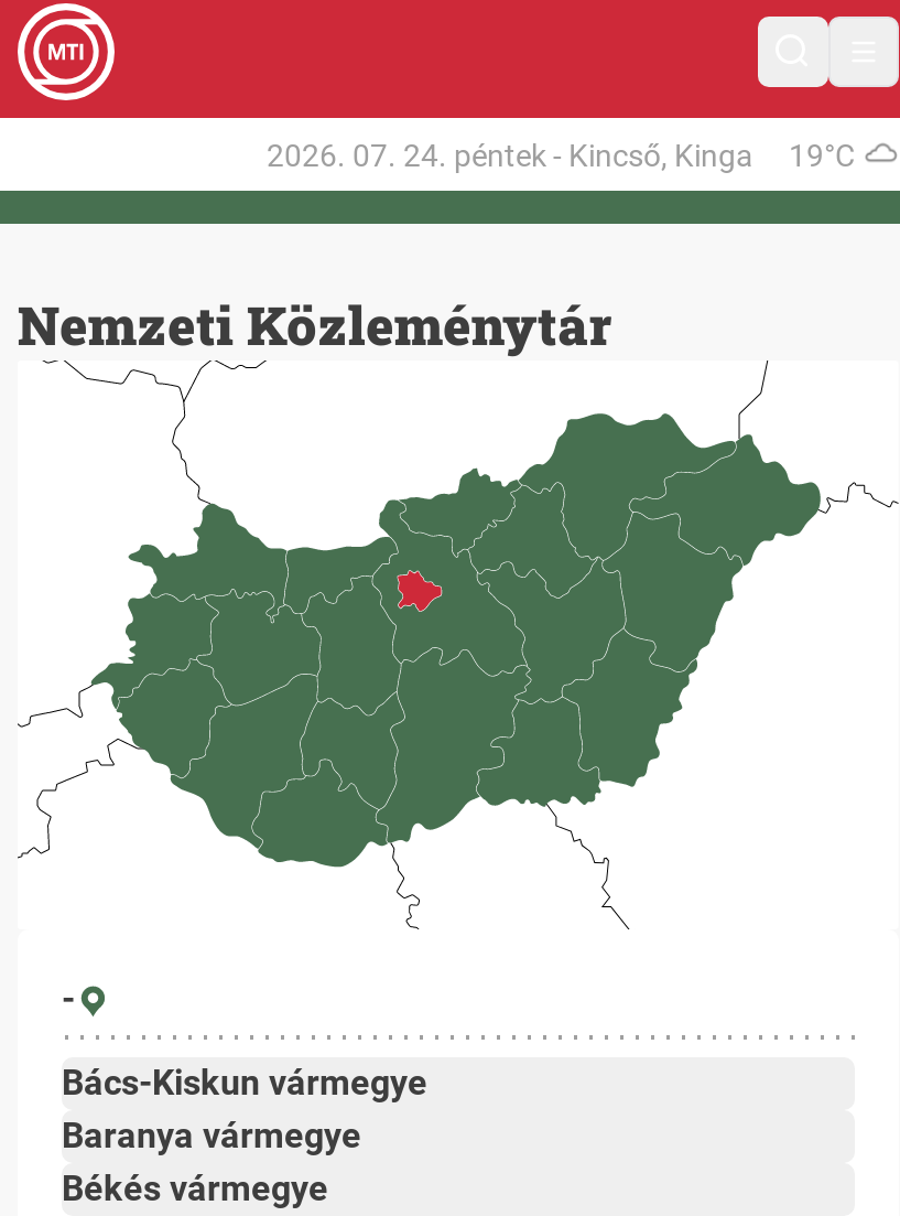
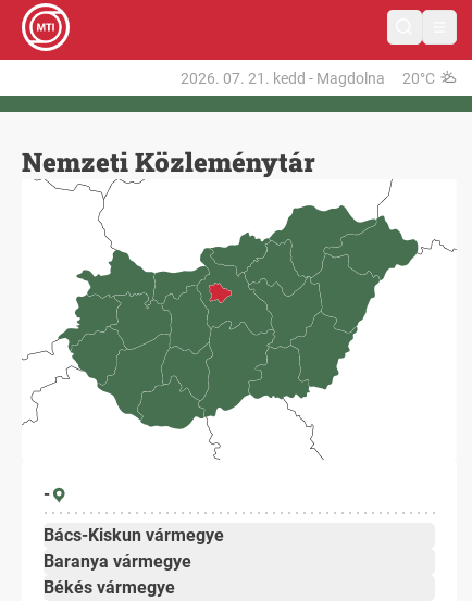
- 2026. 07. 24. péntek - Kincső, Kinga
- 19°C
+ 2026. 07. 21. kedd - Magdolna
+ 20°C
